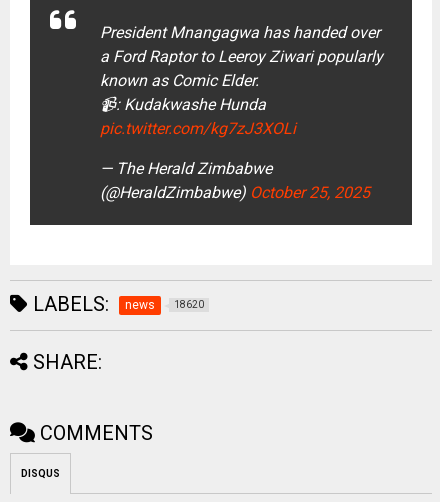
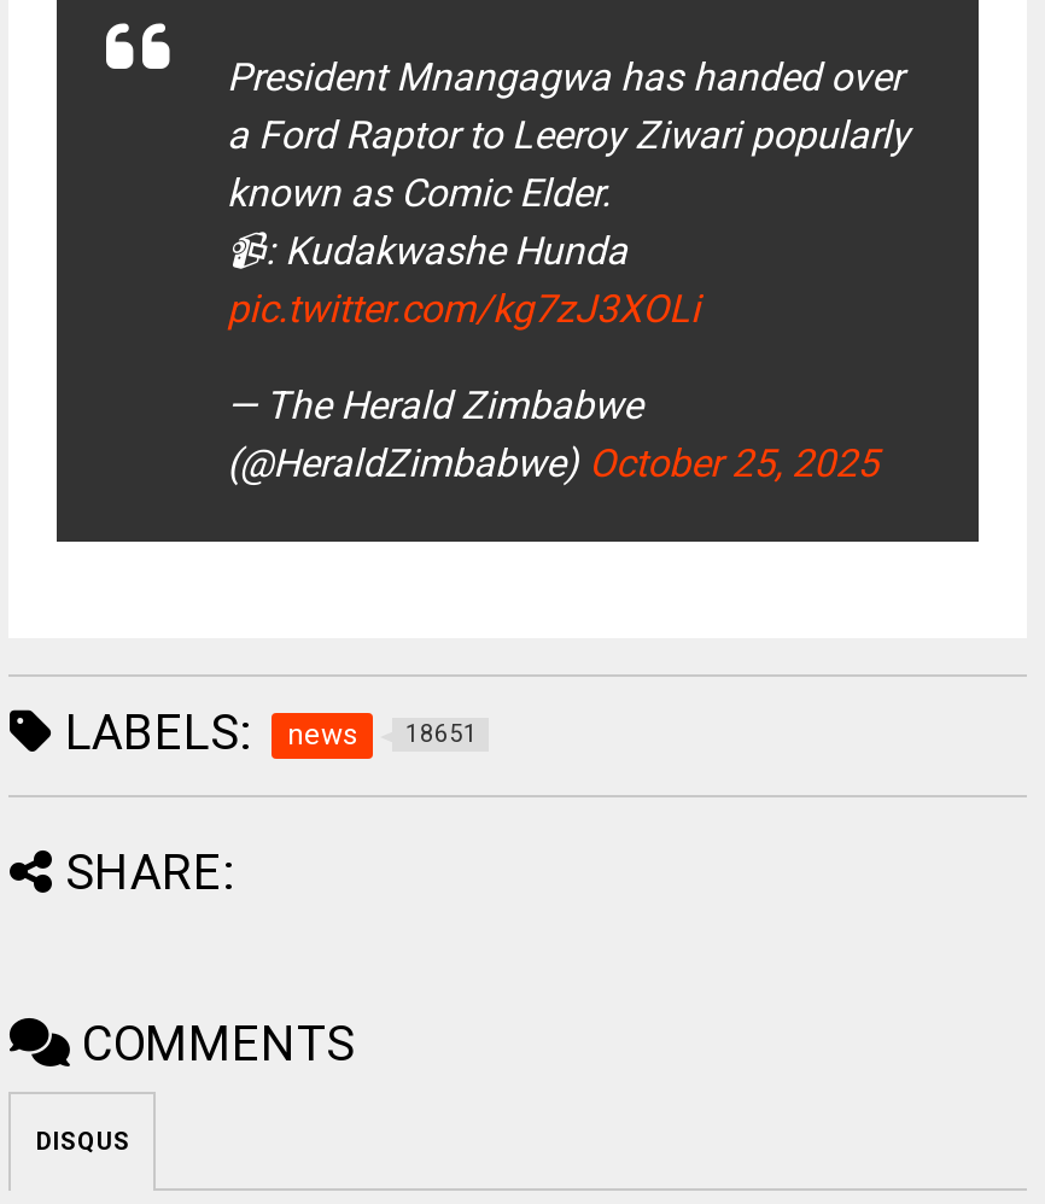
- LABELS: news 18620
+ LABELS: news 18651
